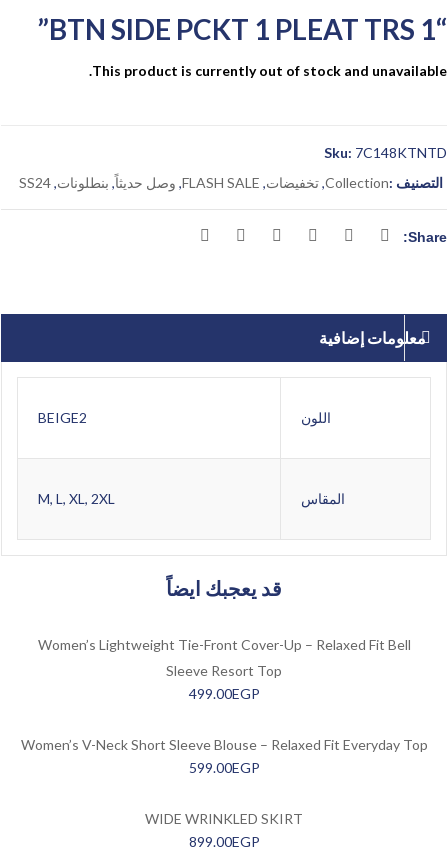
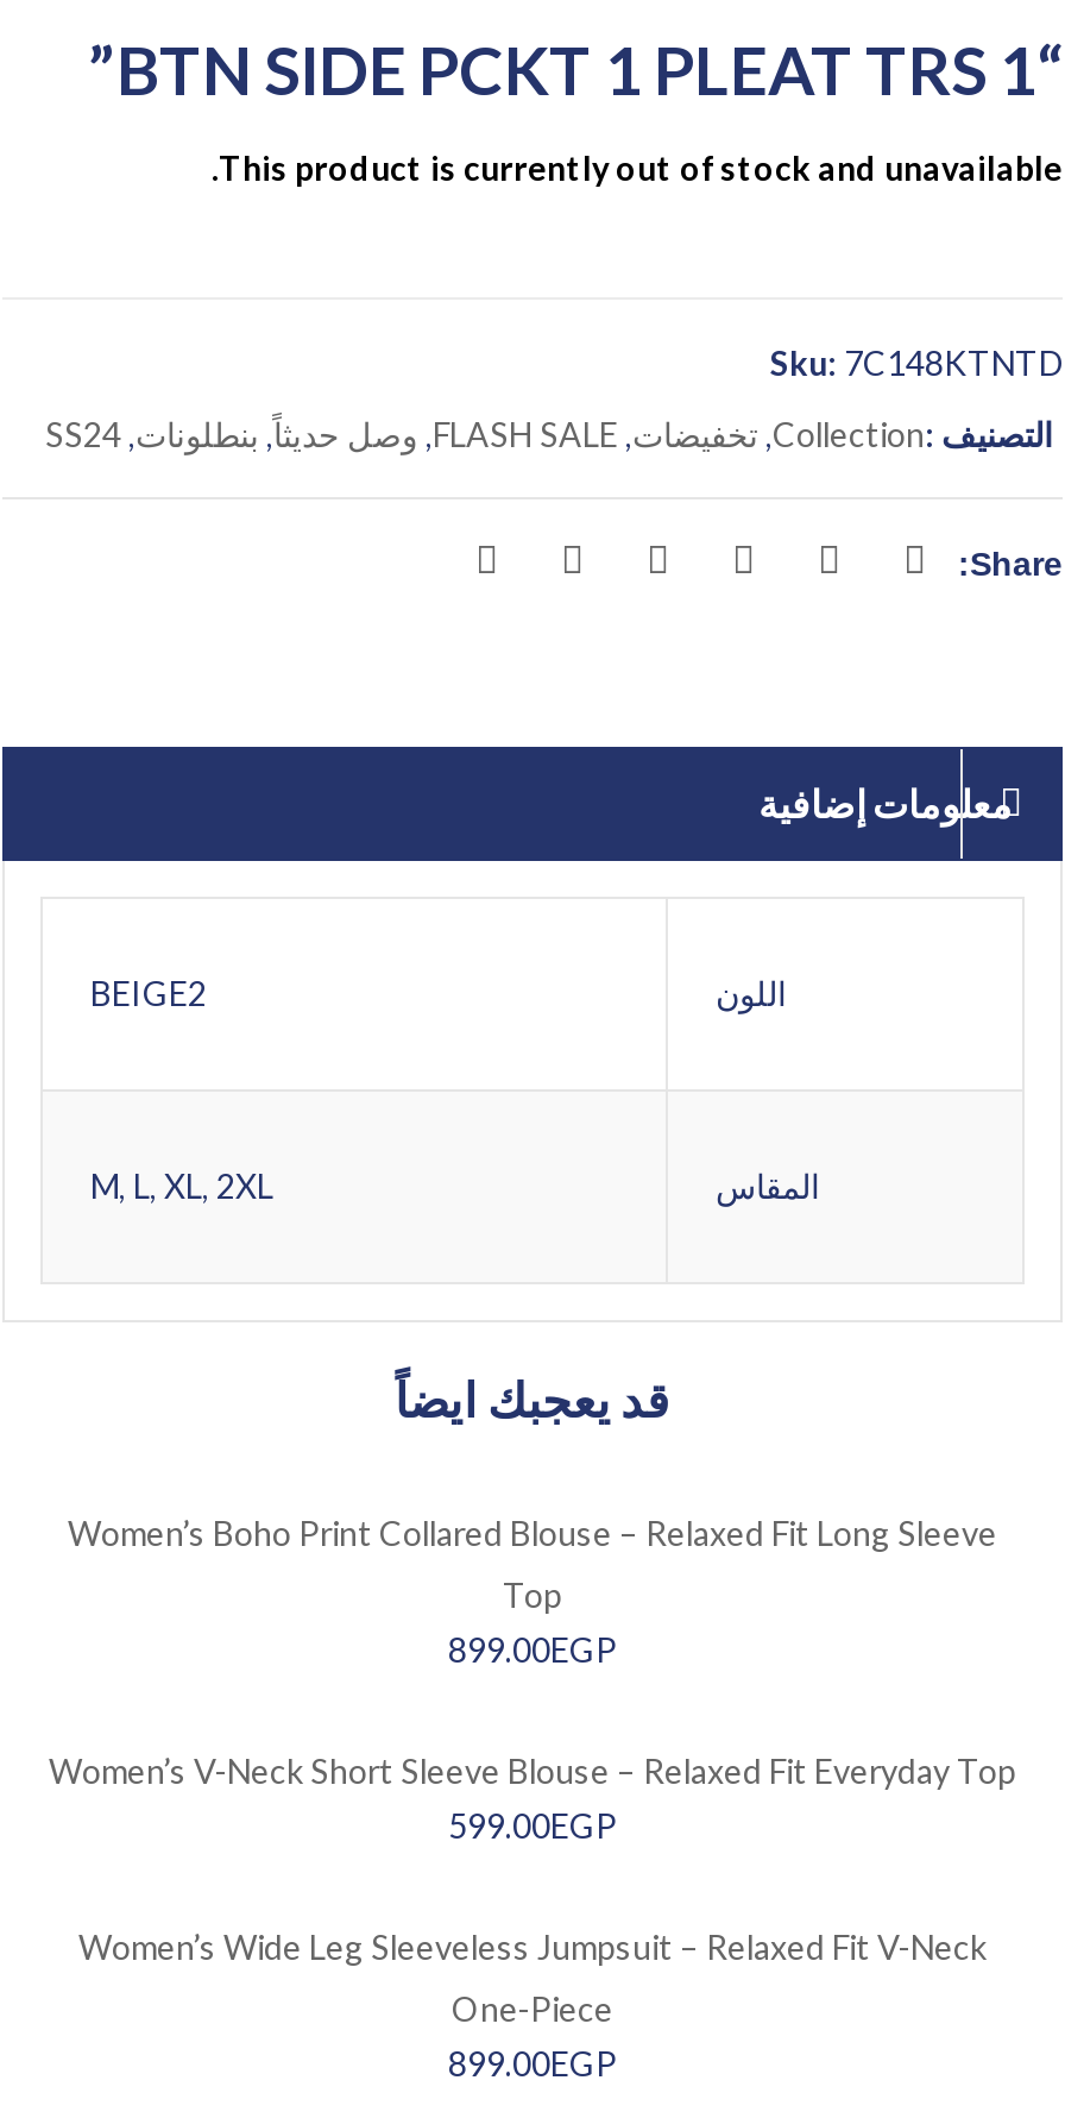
- Women’s Lightweight Tie-Front Cover-Up – Relaxed Fit Bell
+ Women’s Boho Print Collared Blouse – Relaxed Fit Long Sleeve

- Sleeve Resort Top
- 499.00EGP
+ Top
+ 899.00EGP

- WIDE WRINKLED SKIRT
+ Women’s Wide Leg Sleeveless Jumpsuit – Relaxed Fit V-Neck
+ One-Piece
